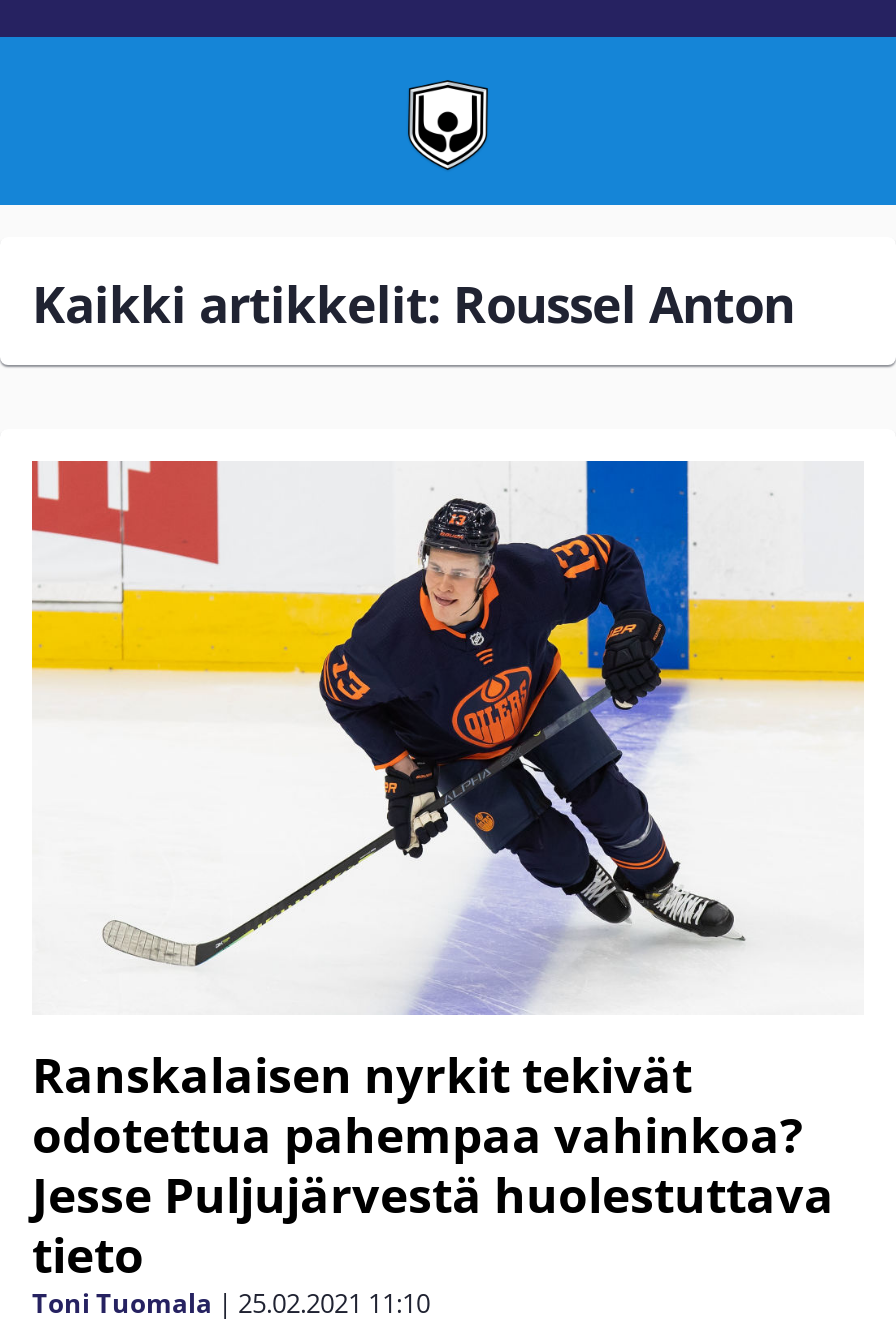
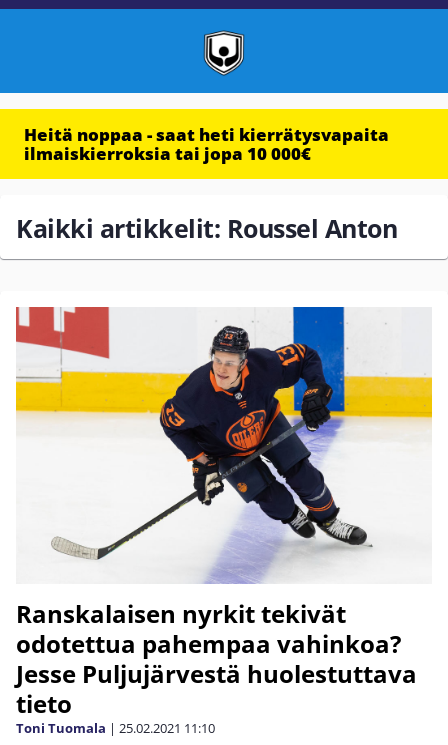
+ Heitä noppaa - saat heti kierrätysvapaita
+ ilmaiskierroksia tai jopa 10 000€
